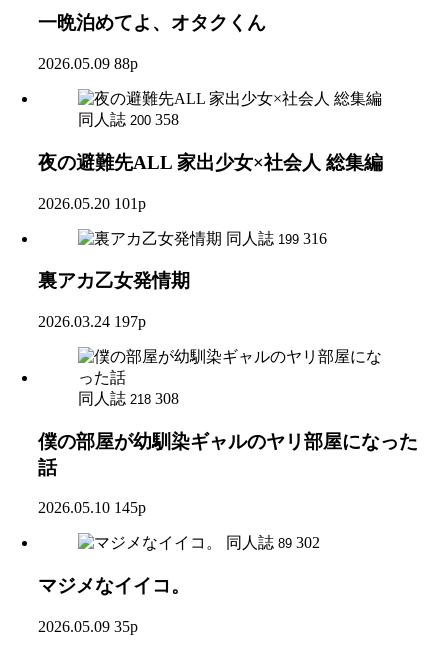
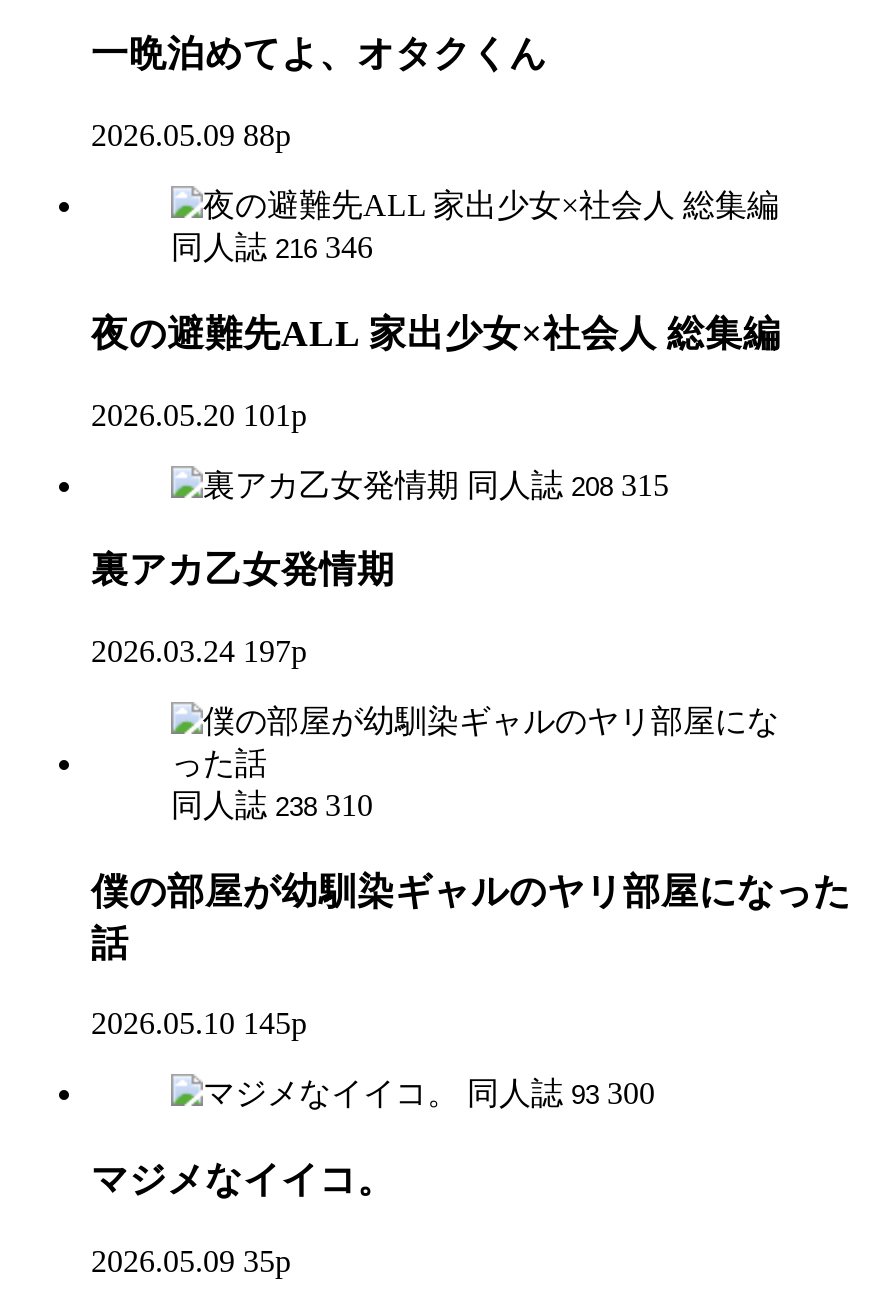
- 同人誌 200 358
+ 同人誌 216 346

- 同人誌 199 316
+ 同人誌 208 315

- 同人誌 218 308
+ 同人誌 238 310

- 同人誌 89 302
+ 同人誌 93 300
